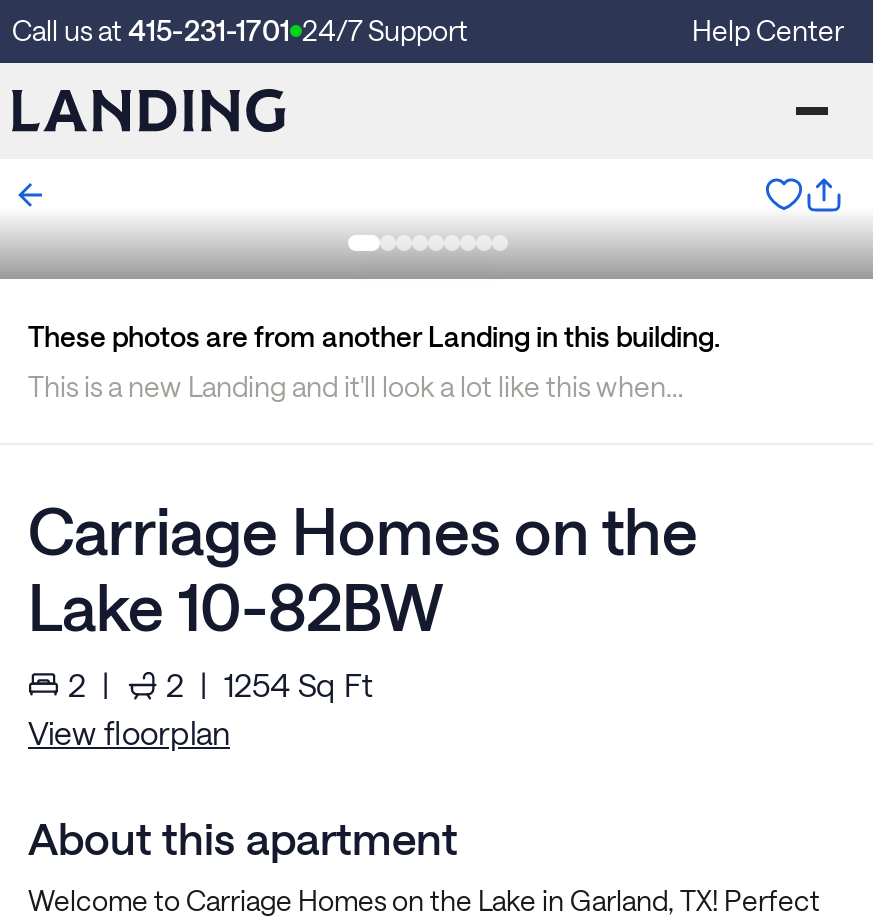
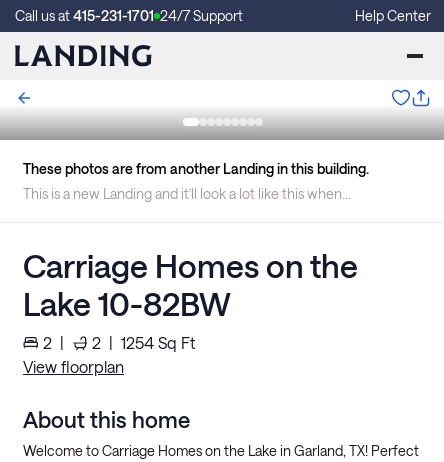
- About this apartment
+ About this home
